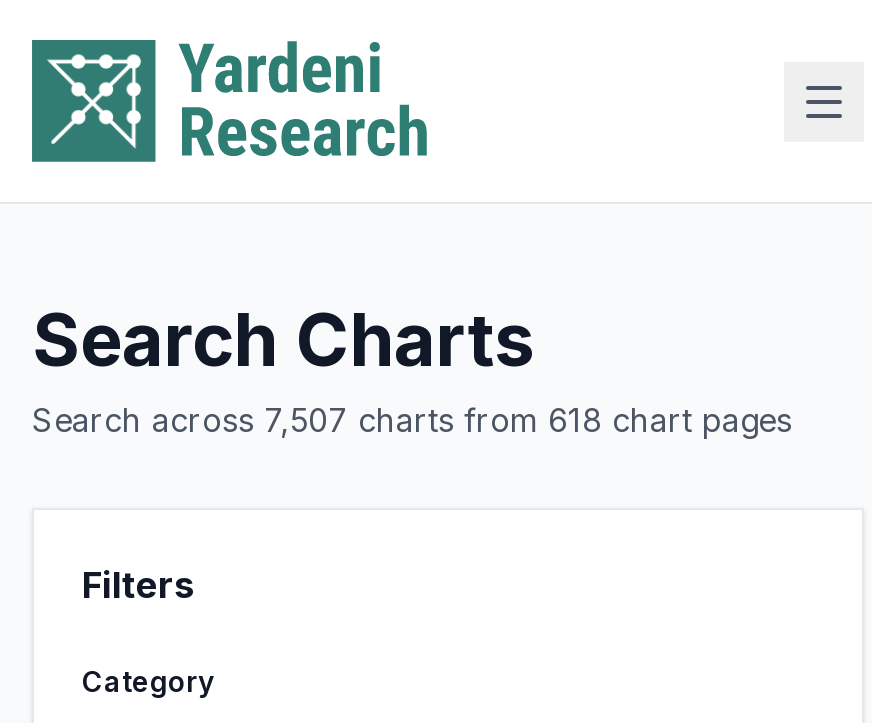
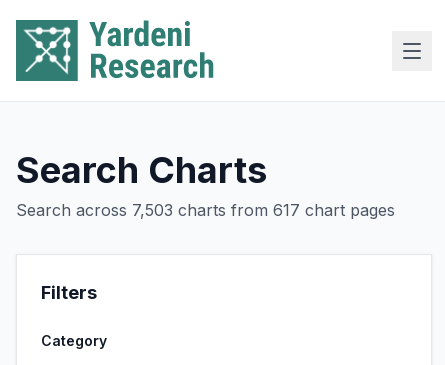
- Search across 7,507 charts from 618 chart pages
+ Search across 7,503 charts from 617 chart pages
